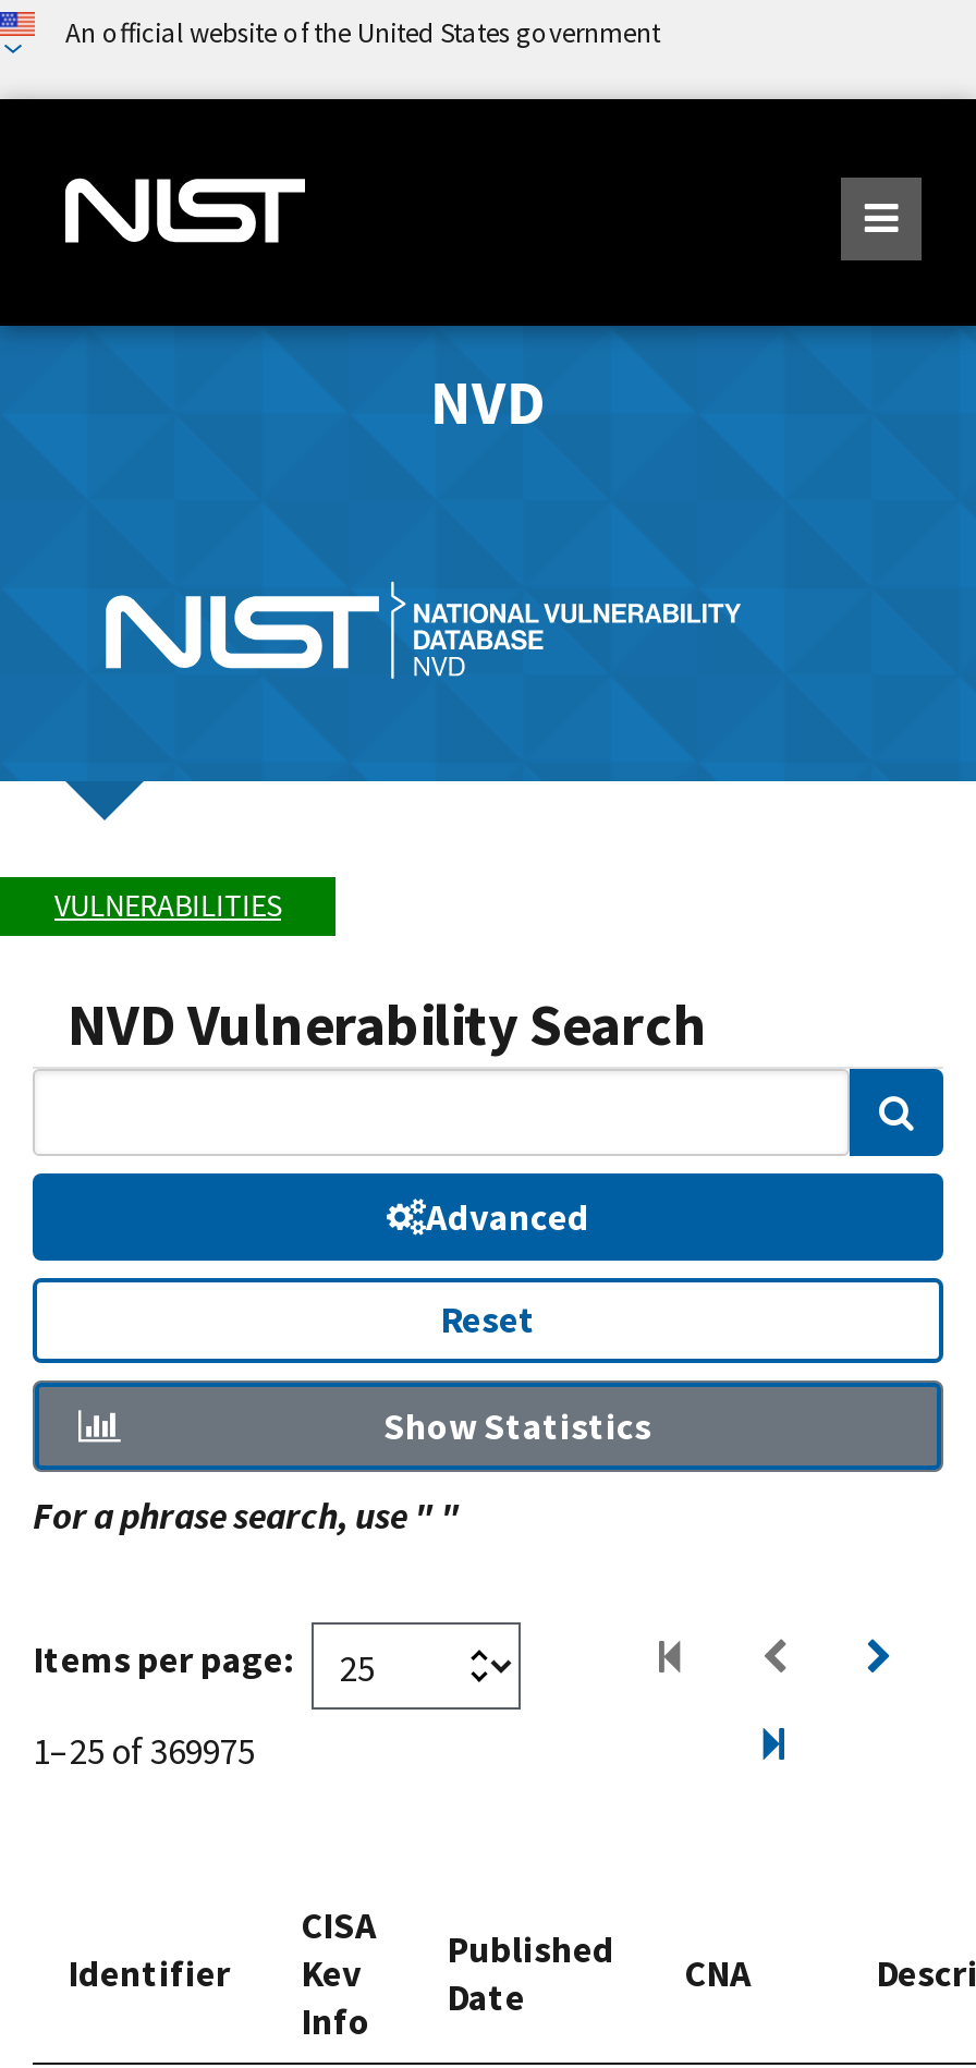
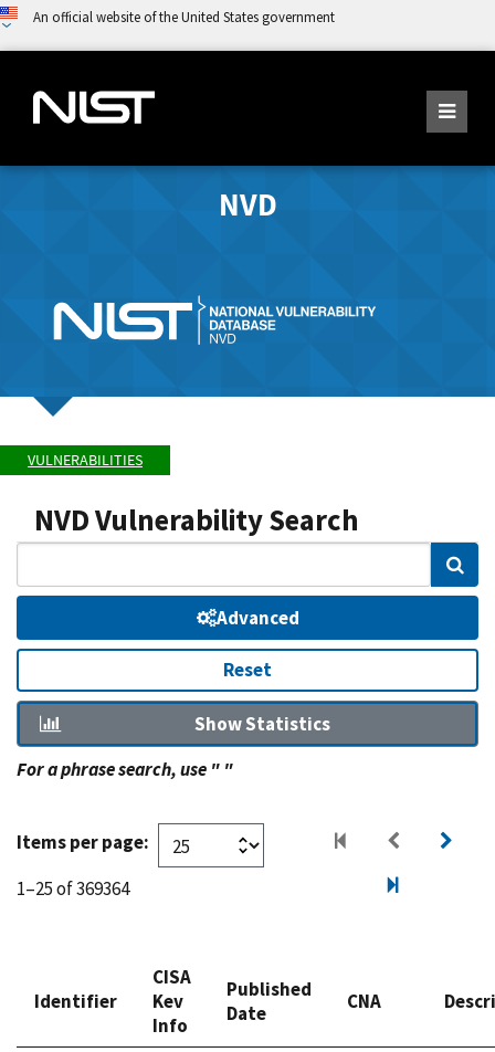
- 1–25 of 369975
+ 1–25 of 369364
